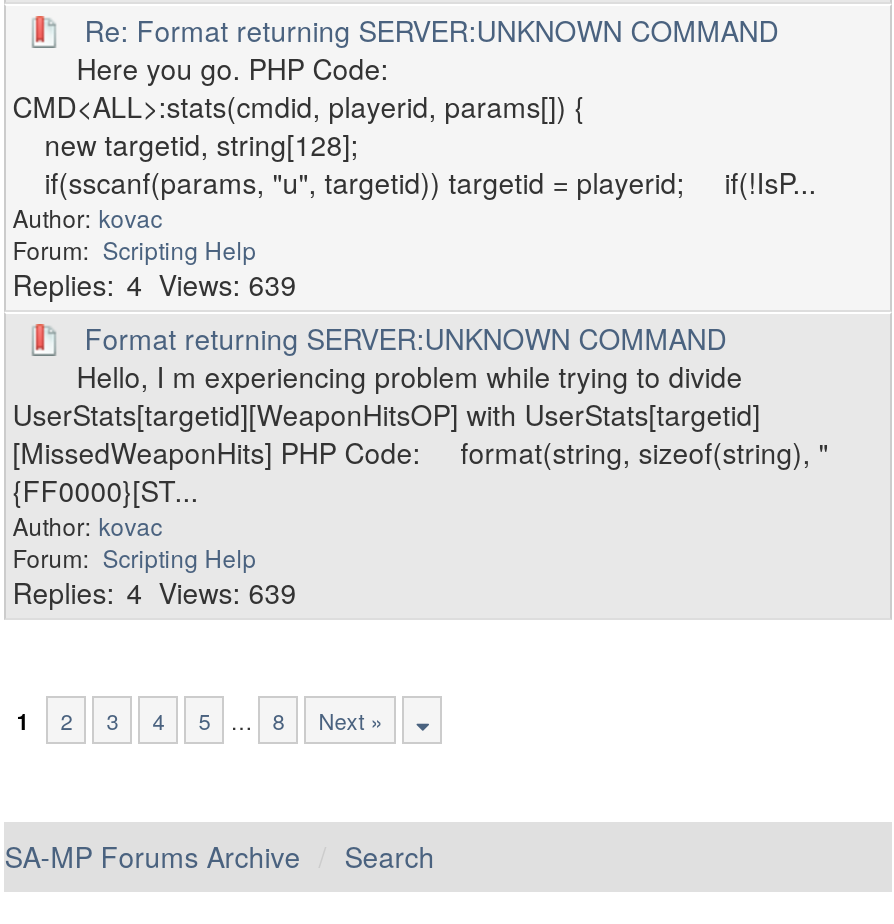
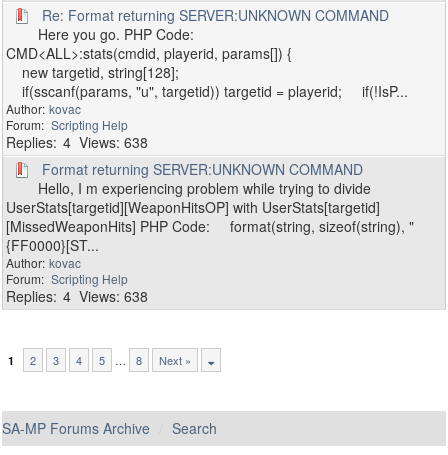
- 639
+ 638

- 639
+ 638
